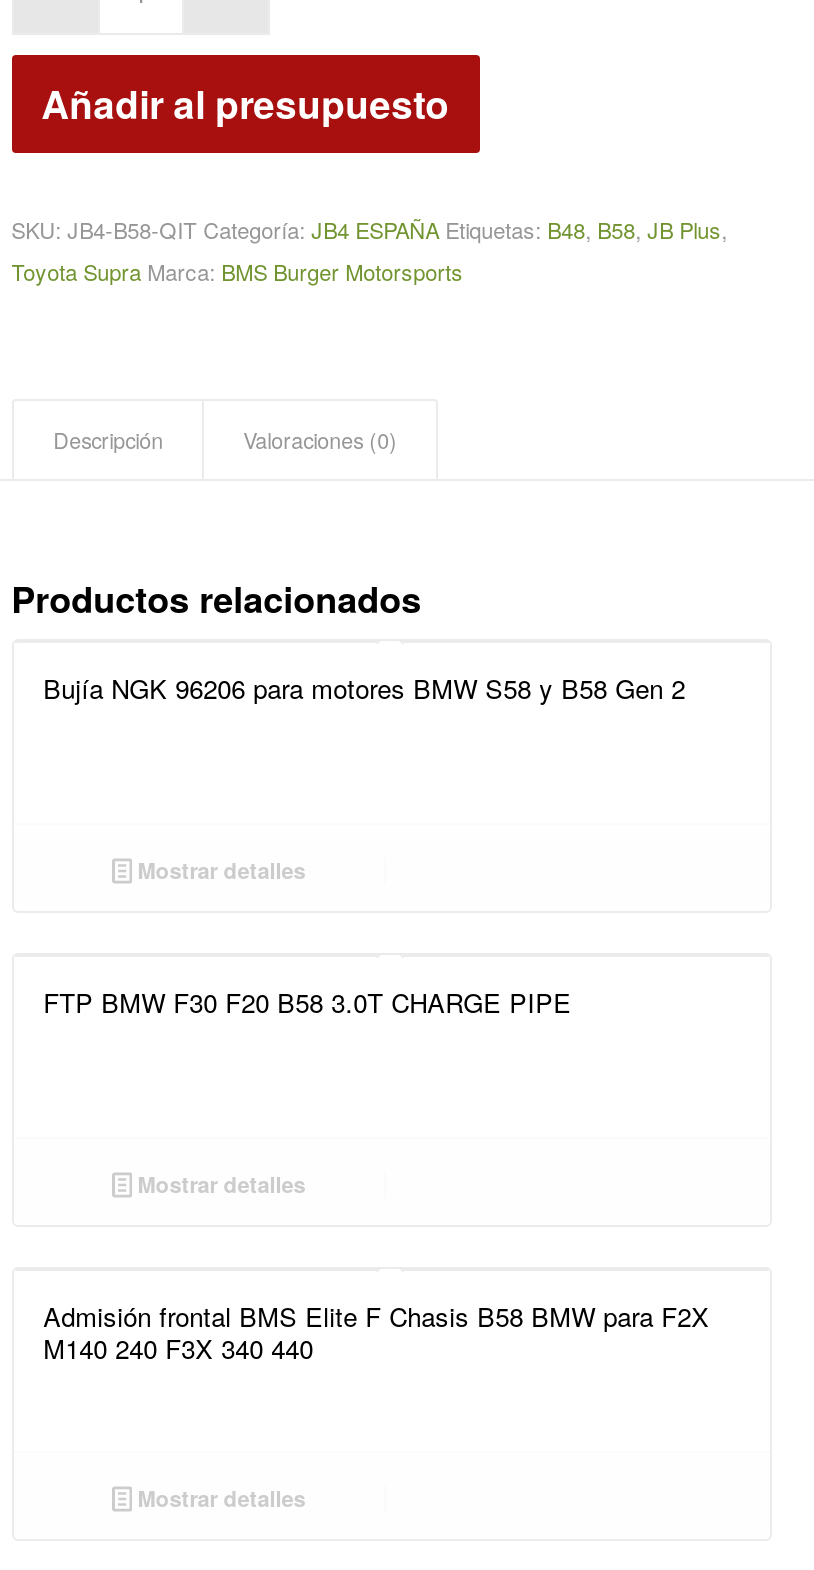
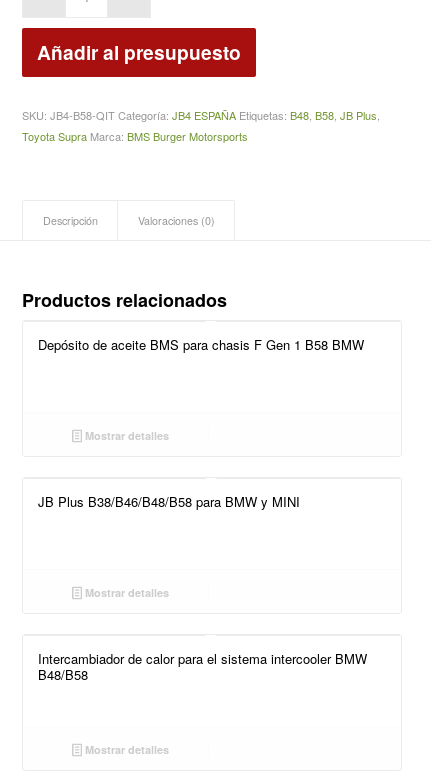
- Bujía NGK 96206 para motores BMW S58 y B58 Gen 2
+ Depósito de aceite BMS para chasis F Gen 1 B58 BMW

- FTP BMW F30 F20 B58 3.0T CHARGE PIPE
+ JB Plus B38/B46/B48/B58 para BMW y MINI

- Admisión frontal BMS Elite F Chasis B58 BMW para F2X
- M140 240 F3X 340 440
+ Intercambiador de calor para el sistema intercooler BMW
+ B48/B58
